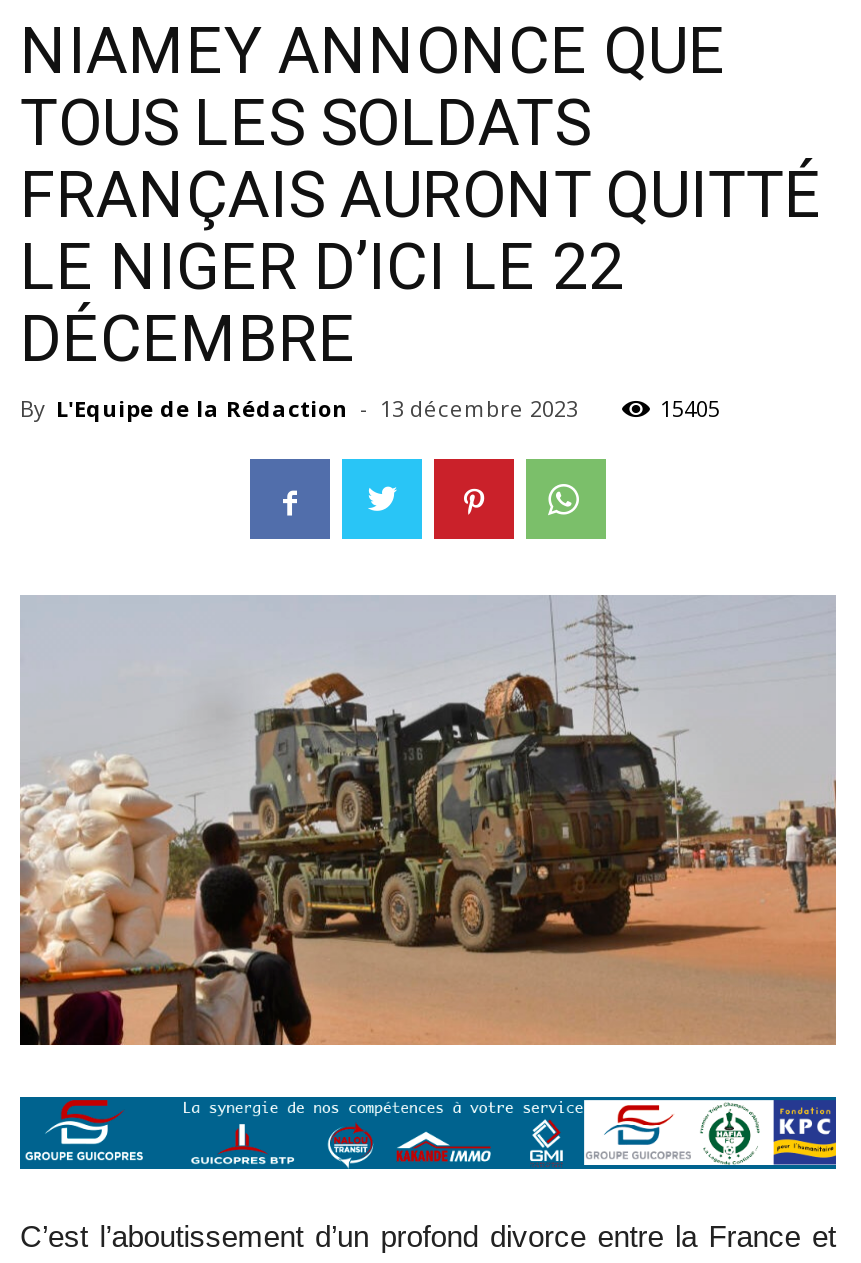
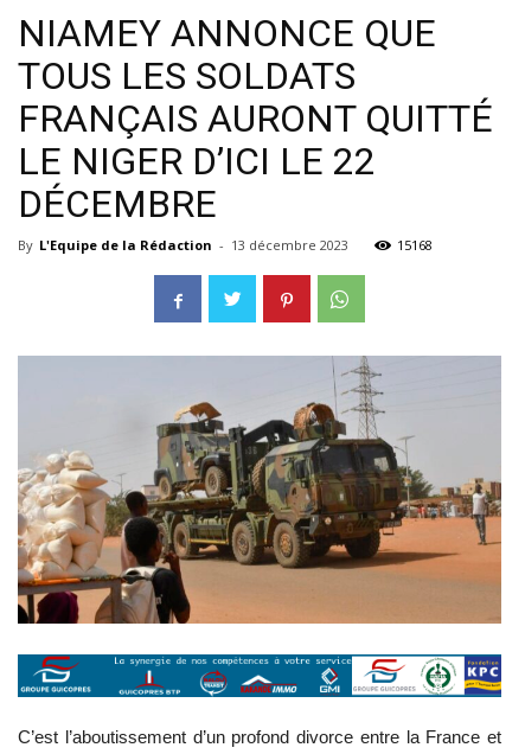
- 15405
+ 15168
